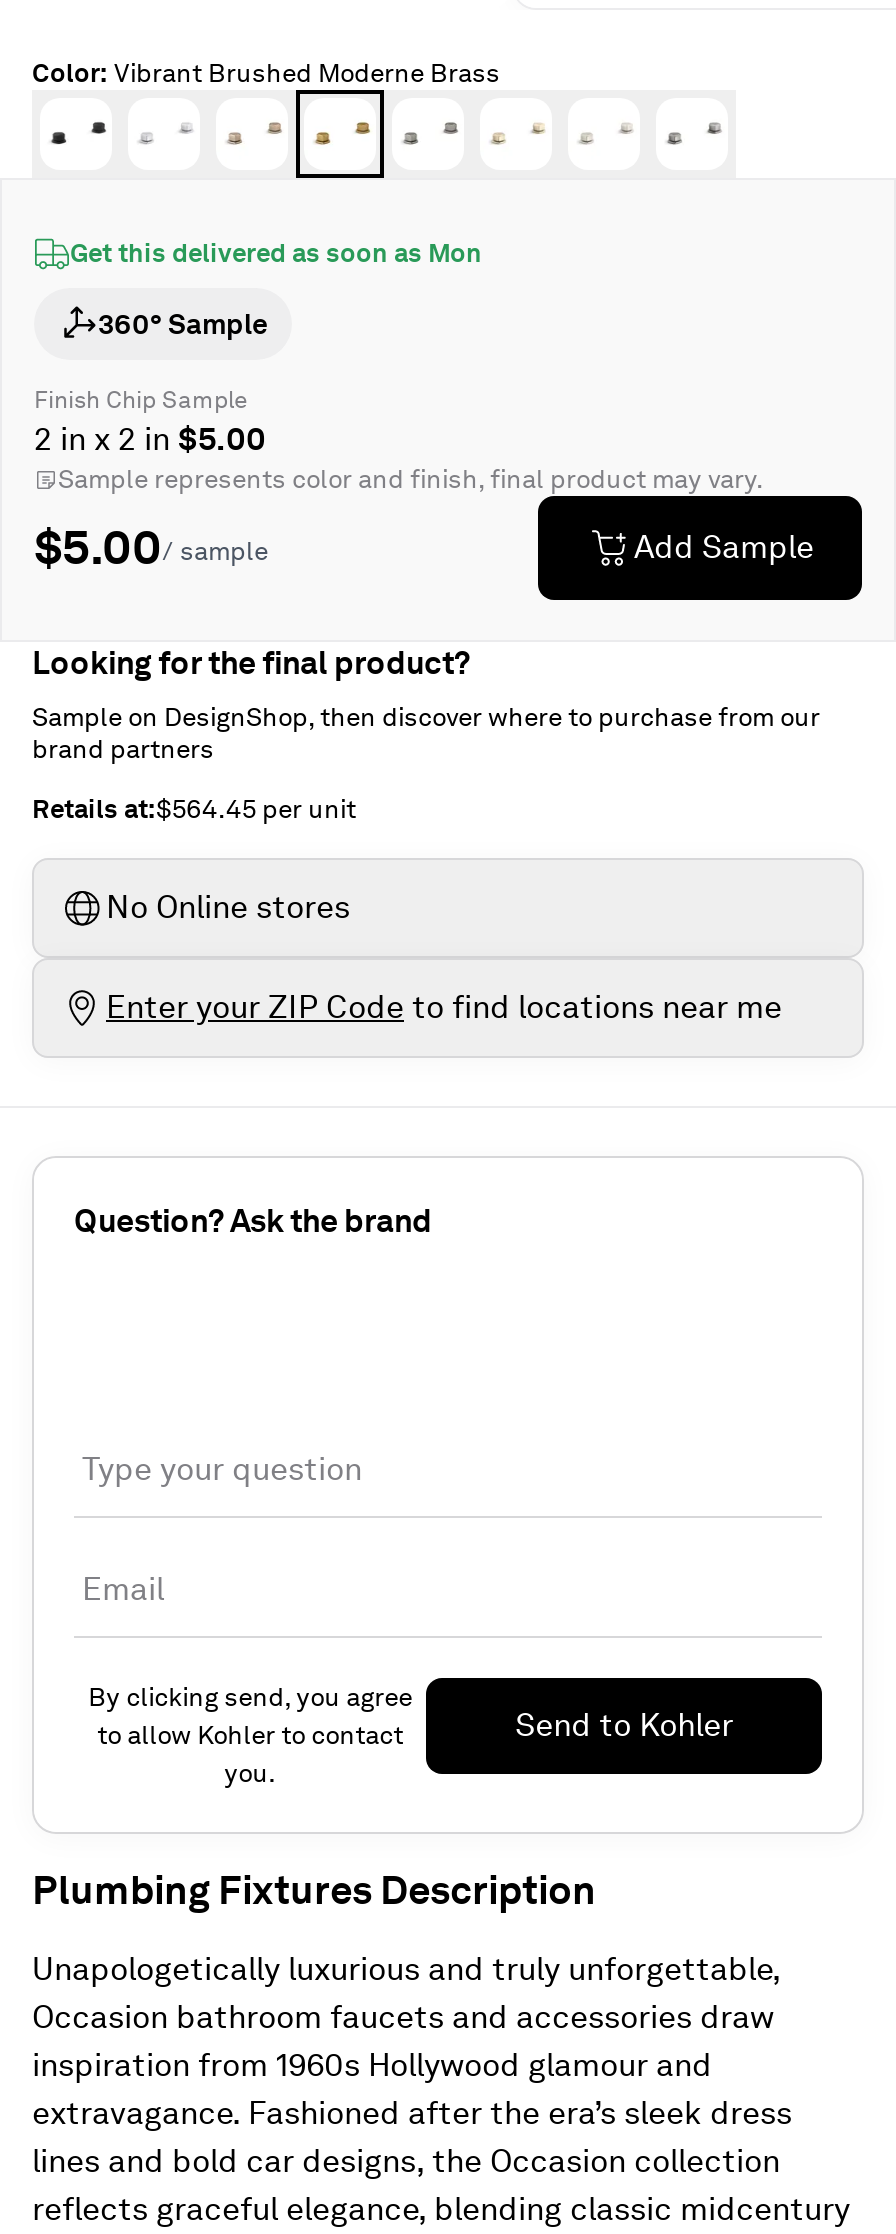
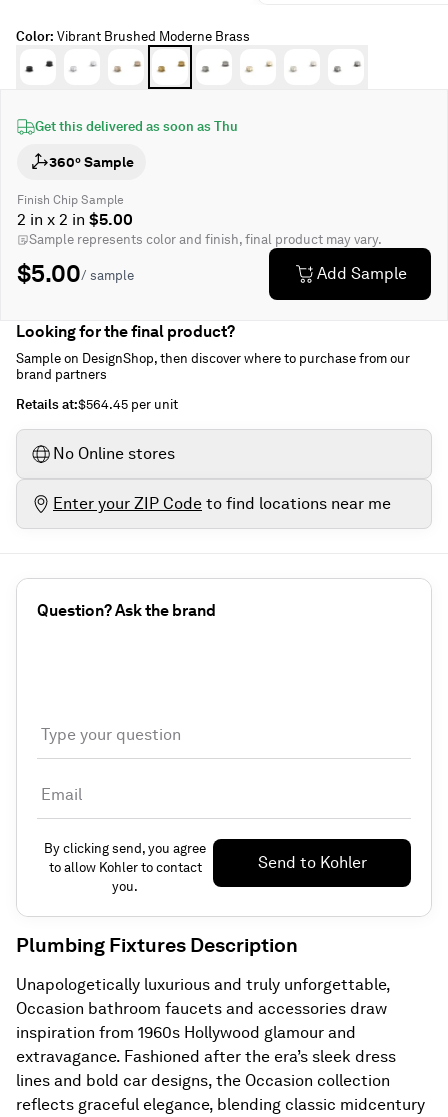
- Get this delivered as soon as Mon
+ Get this delivered as soon as Thu
